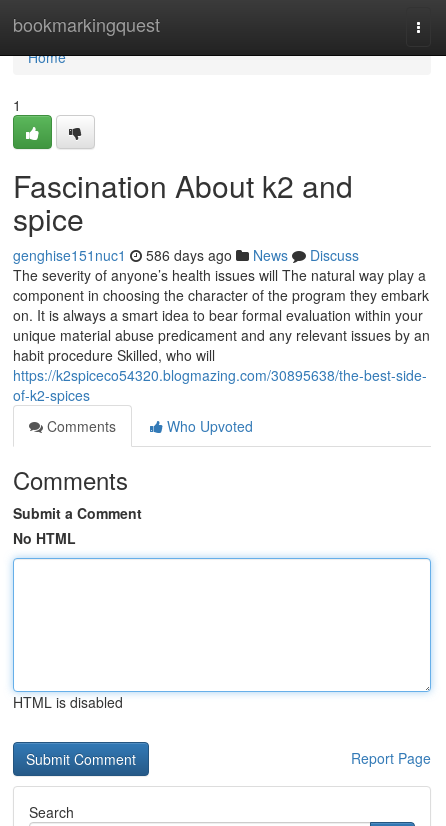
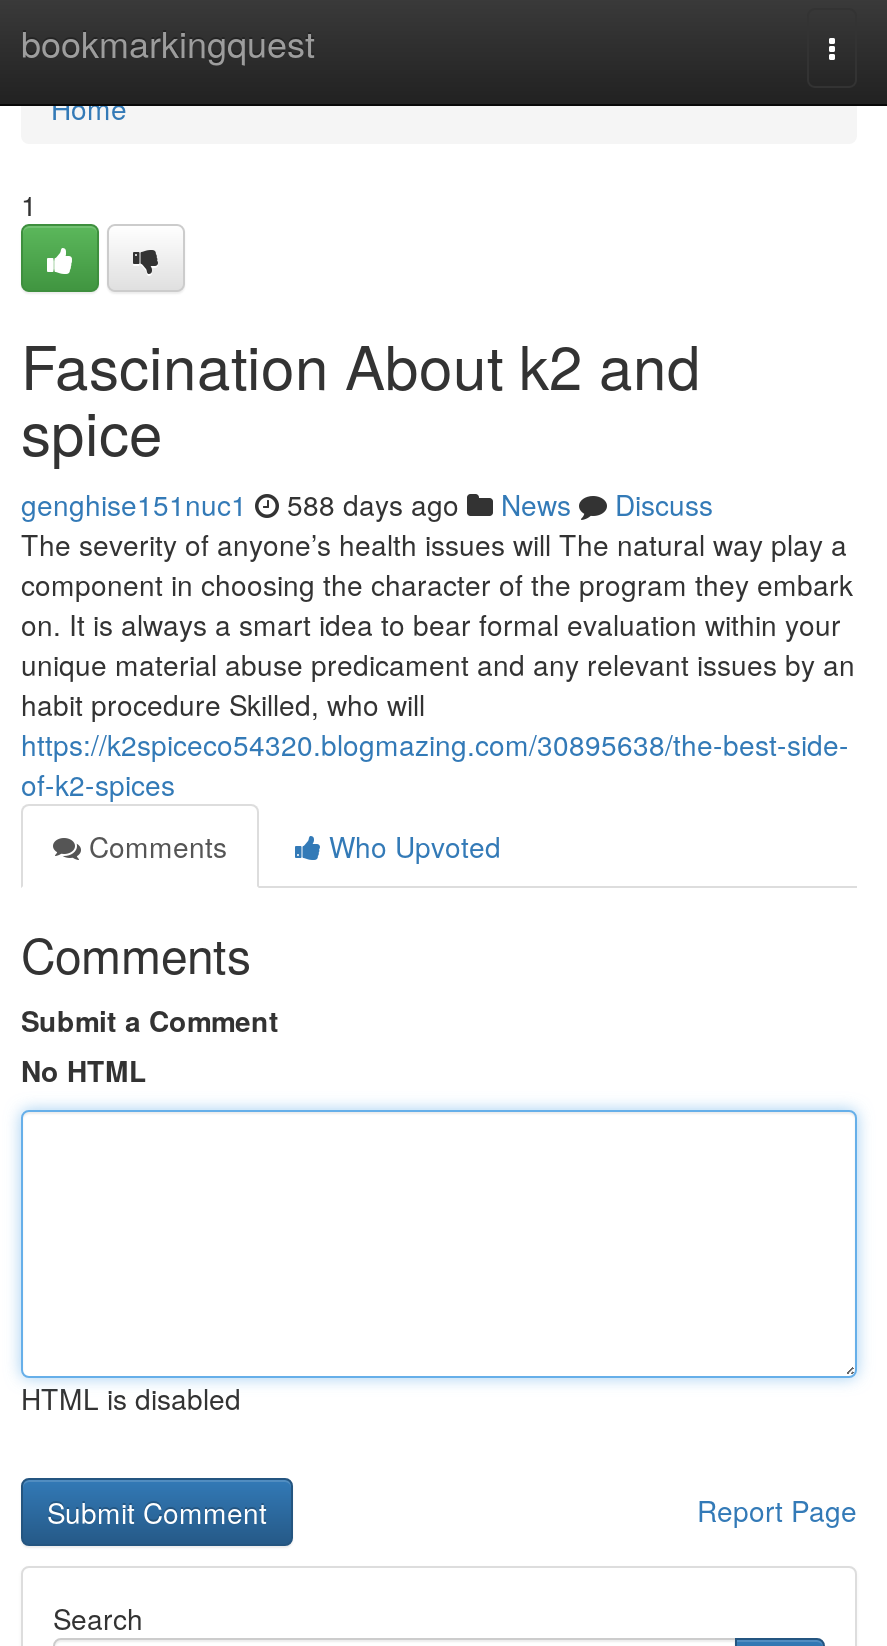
- genghise151nuc1 586 days ago News Discuss
+ genghise151nuc1 588 days ago News Discuss
